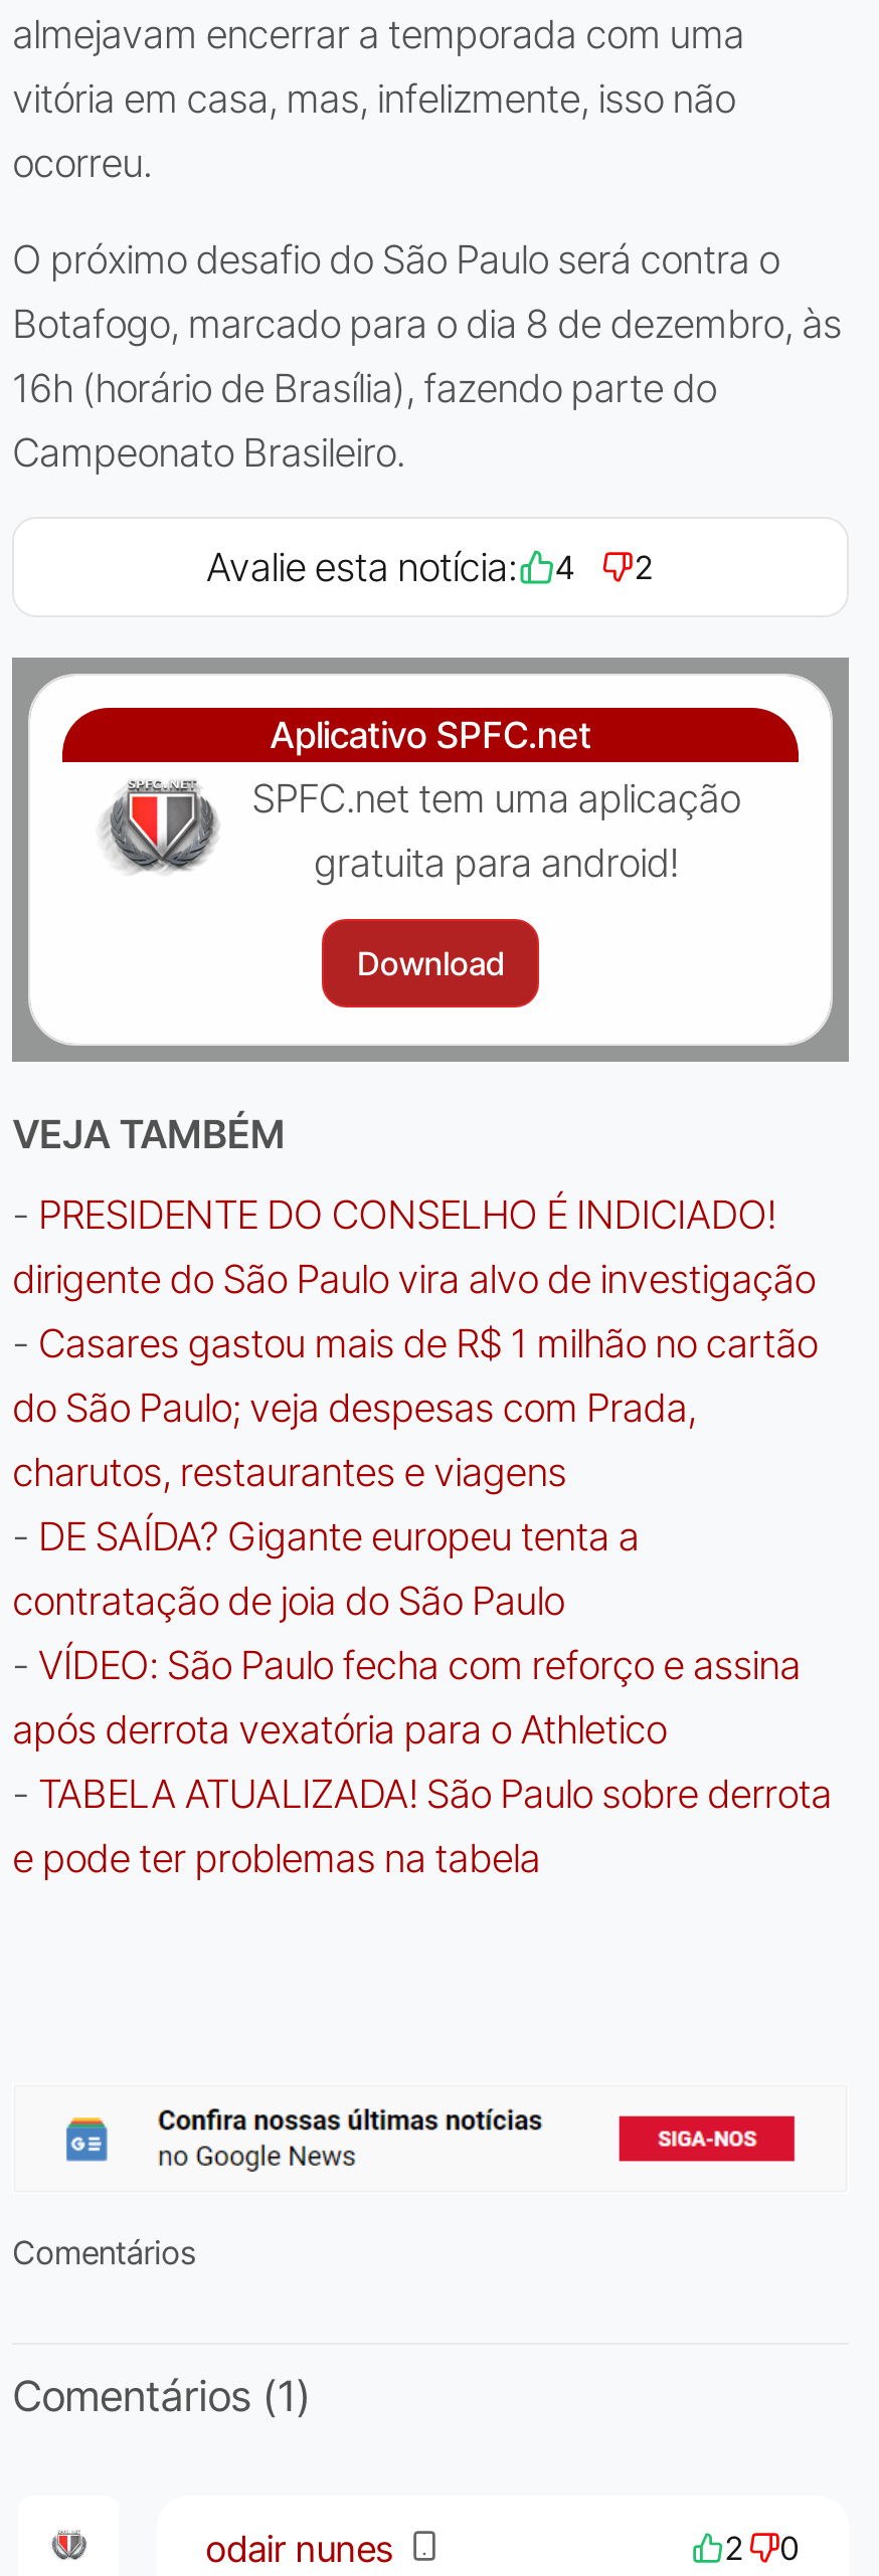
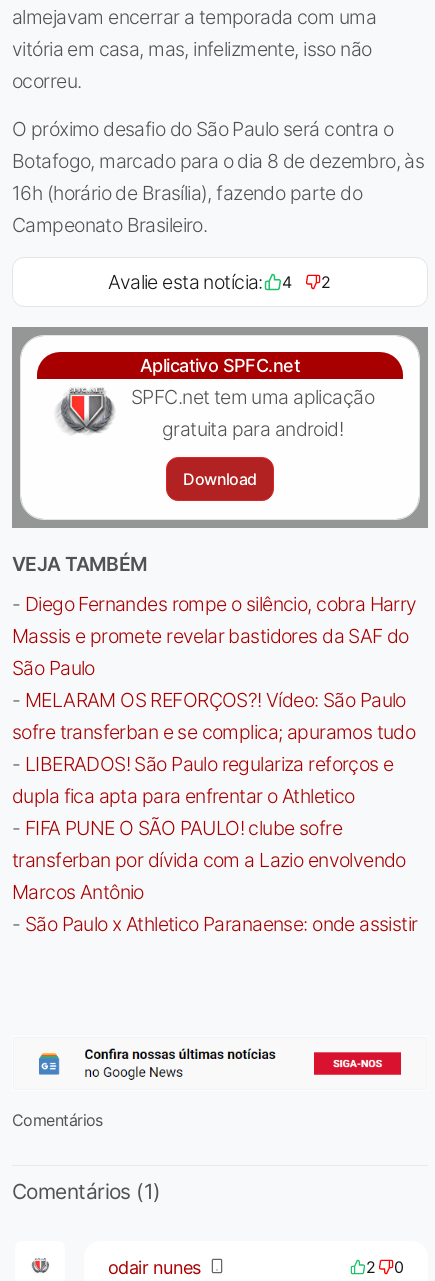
- - PRESIDENTE DO CONSELHO É INDICIADO!
- dirigente do São Paulo vira alvo de investigação
- - Casares gastou mais de R$ 1 milhão no cartão
- do São Paulo; veja despesas com Prada,
- charutos, restaurantes e viagens
- - DE SAÍDA? Gigante europeu tenta a
- contratação de joia do São Paulo
- - VÍDEO: São Paulo fecha com reforço e assina
- após derrota vexatória para o Athletico
- - TABELA ATUALIZADA! São Paulo sobre derrota
- e pode ter problemas na tabela
+ - Diego Fernandes rompe o silêncio, cobra Harry
+ Massis e promete revelar bastidores da SAF do
+ São Paulo
+ - MELARAM OS REFORÇOS?! Vídeo: São Paulo
+ sofre transferban e se complica; apuramos tudo
+ - LIBERADOS! São Paulo regulariza reforços e
+ dupla fica apta para enfrentar o Athletico
+ - FIFA PUNE O SÃO PAULO! clube sofre
+ transferban por dívida com a Lazio envolvendo
+ Marcos Antônio
+ - São Paulo x Athletico Paranaense: onde assistir
